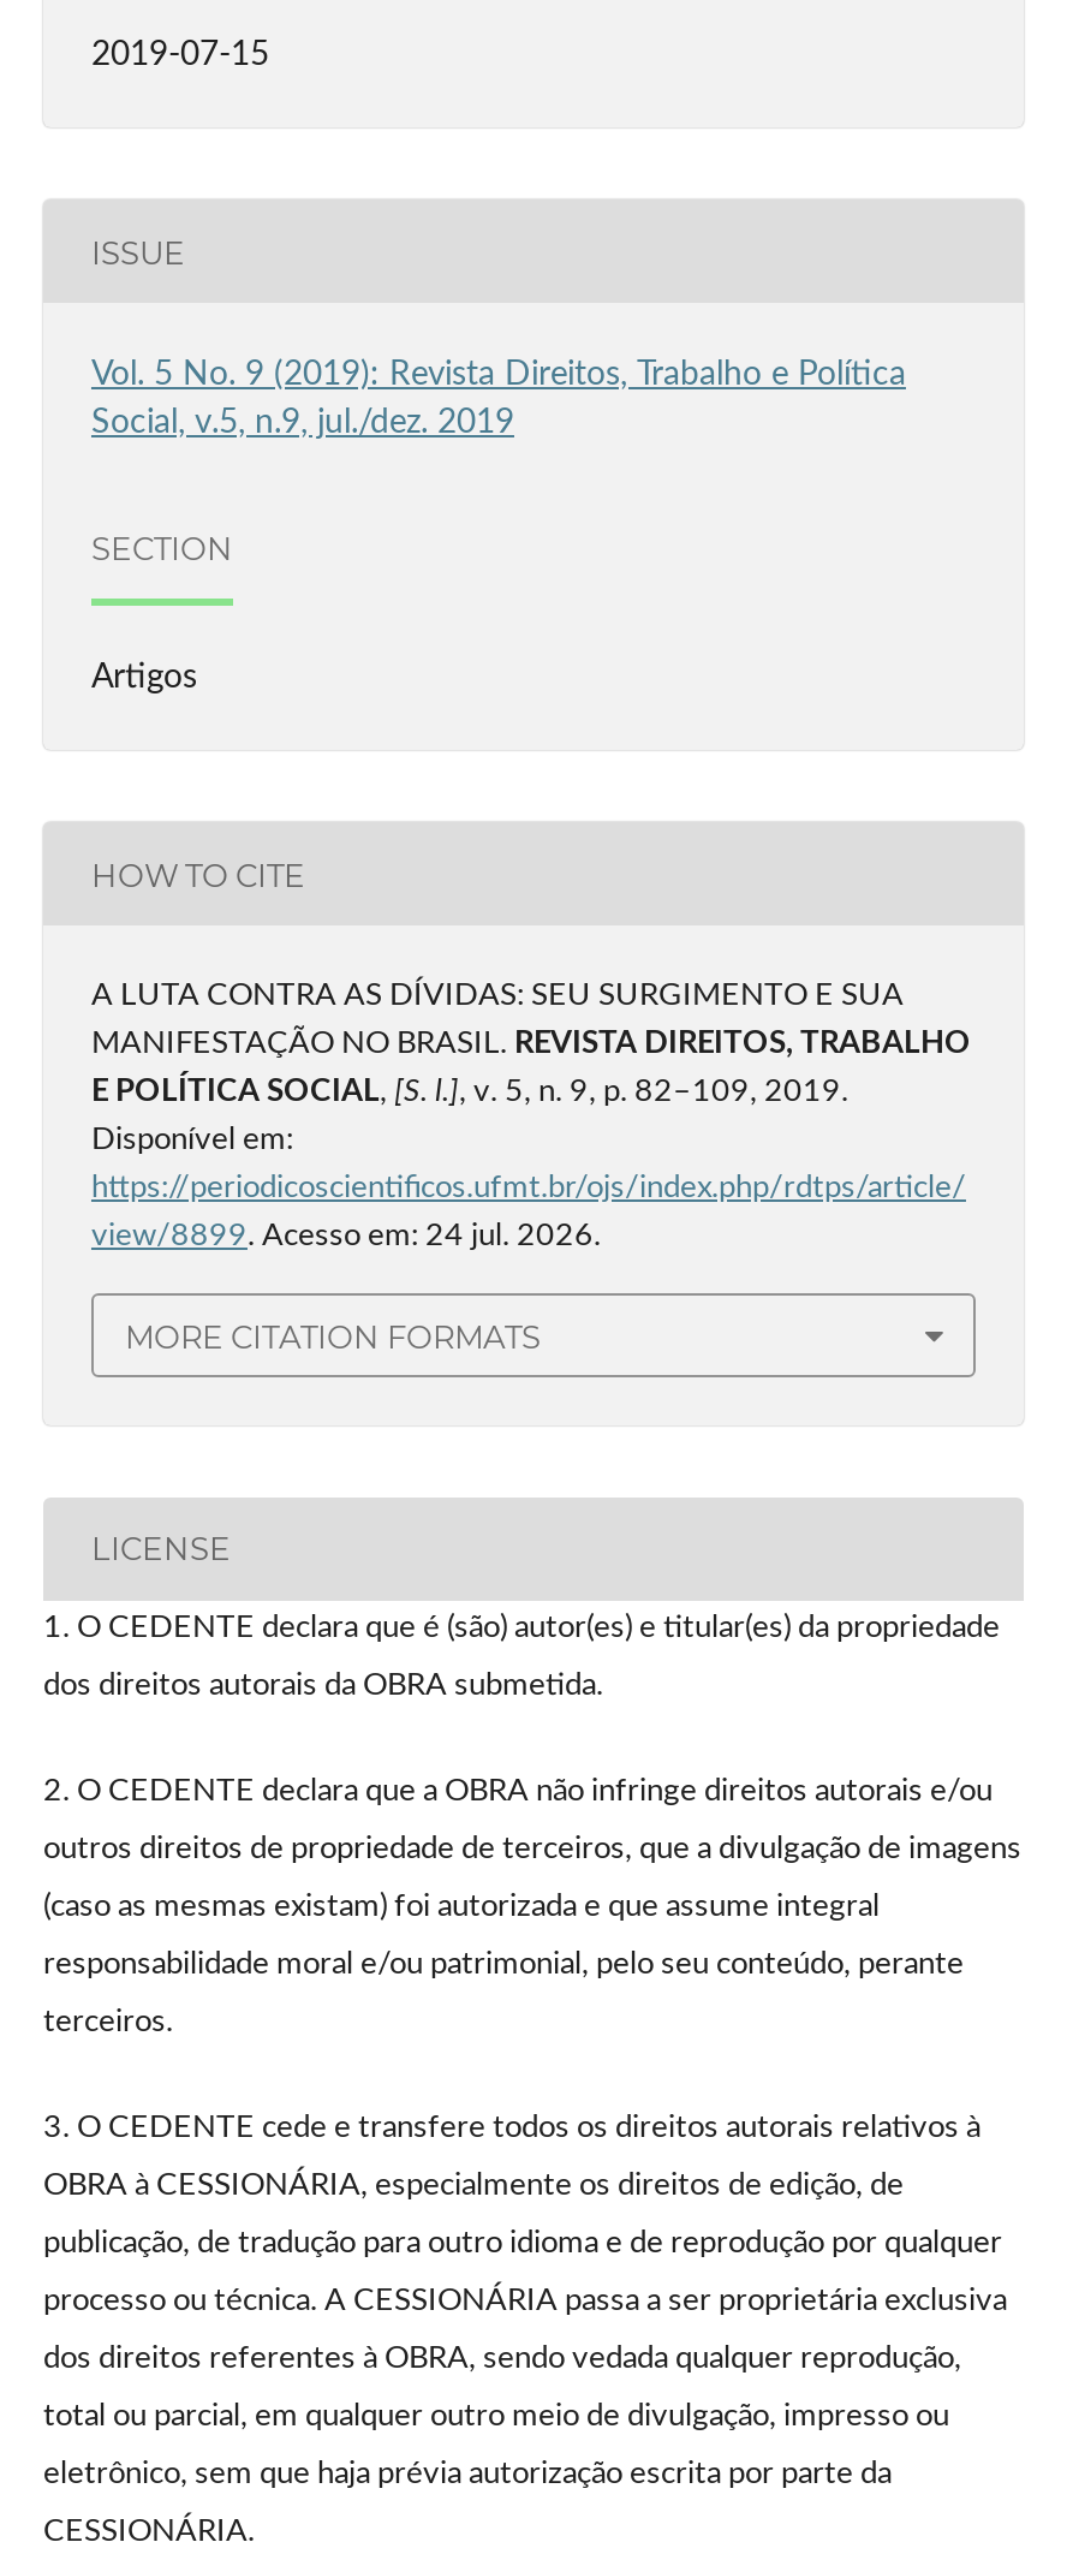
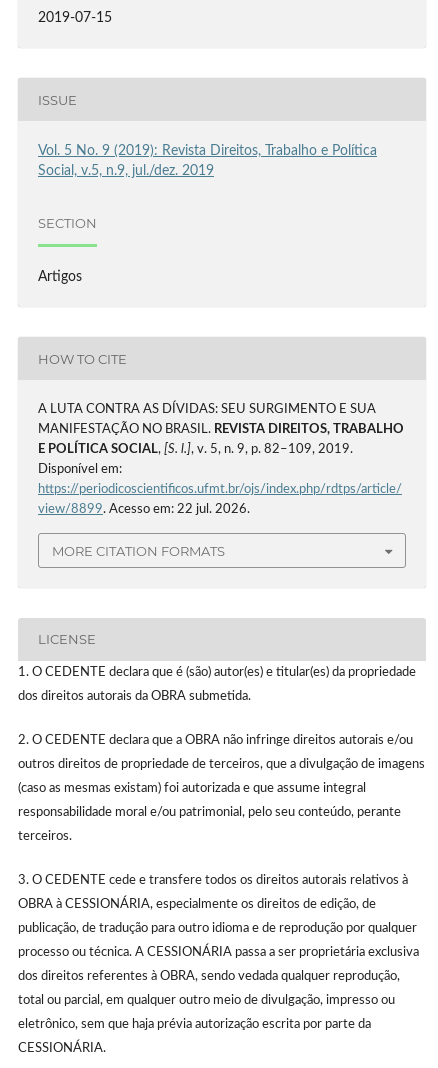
- view/8899. Acesso em: 24 jul. 2026.
+ view/8899. Acesso em: 22 jul. 2026.
